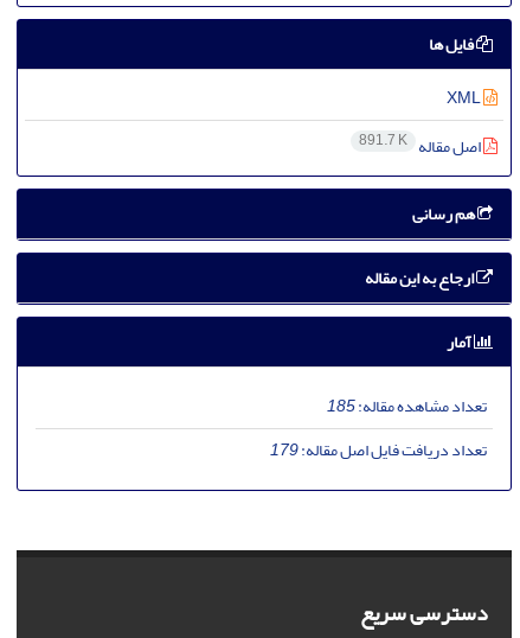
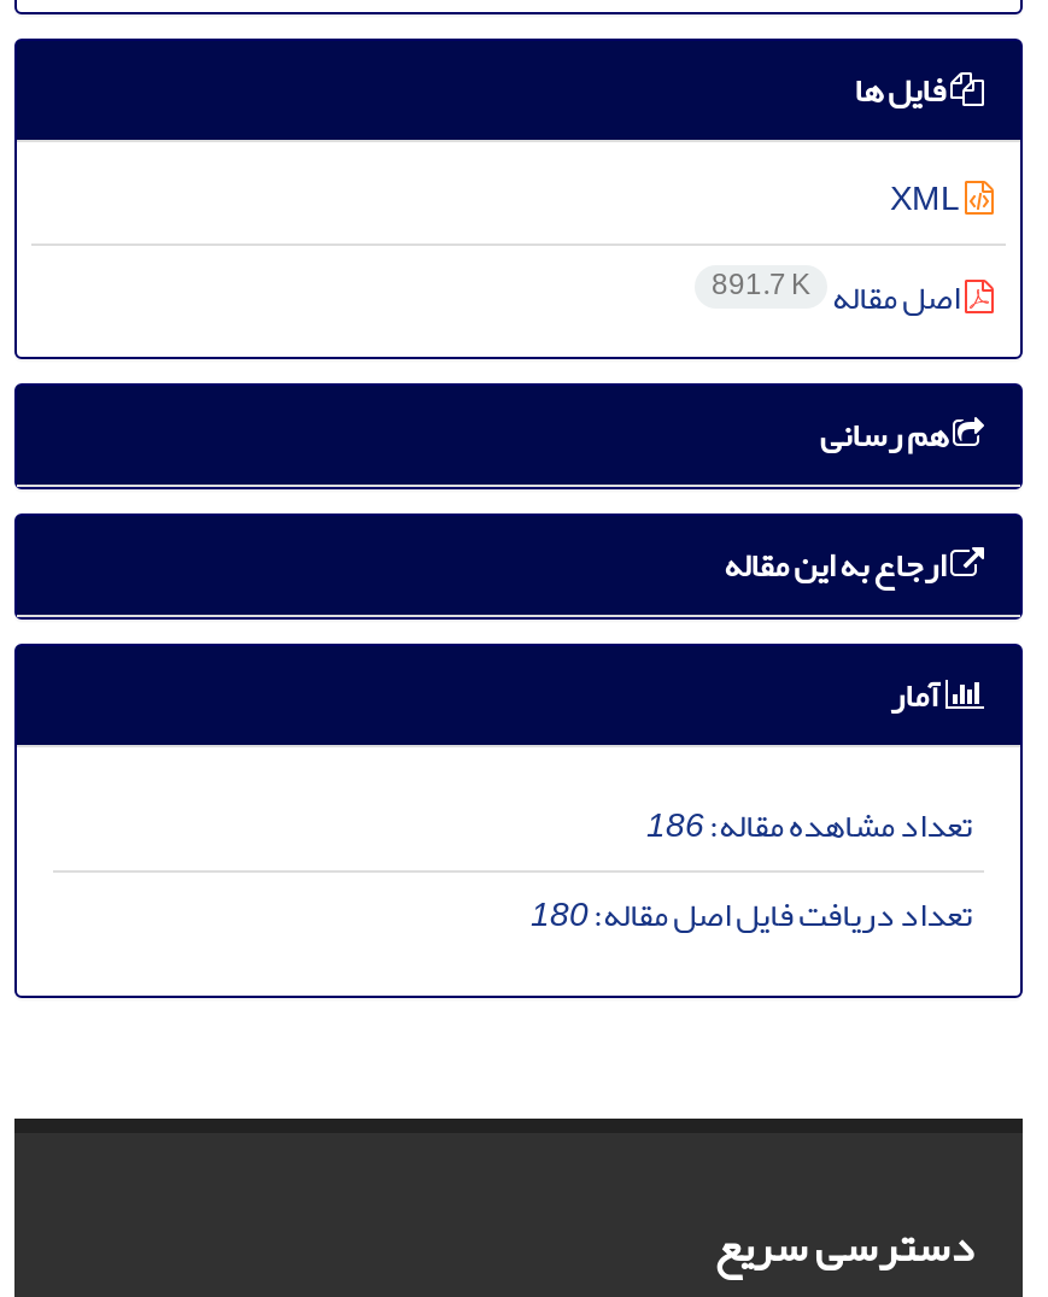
- تعداد مشاهده مقاله:185
+ تعداد مشاهده مقاله:186

- تعداد دریافت فایل اصل مقاله:179
+ تعداد دریافت فایل اصل مقاله:180
